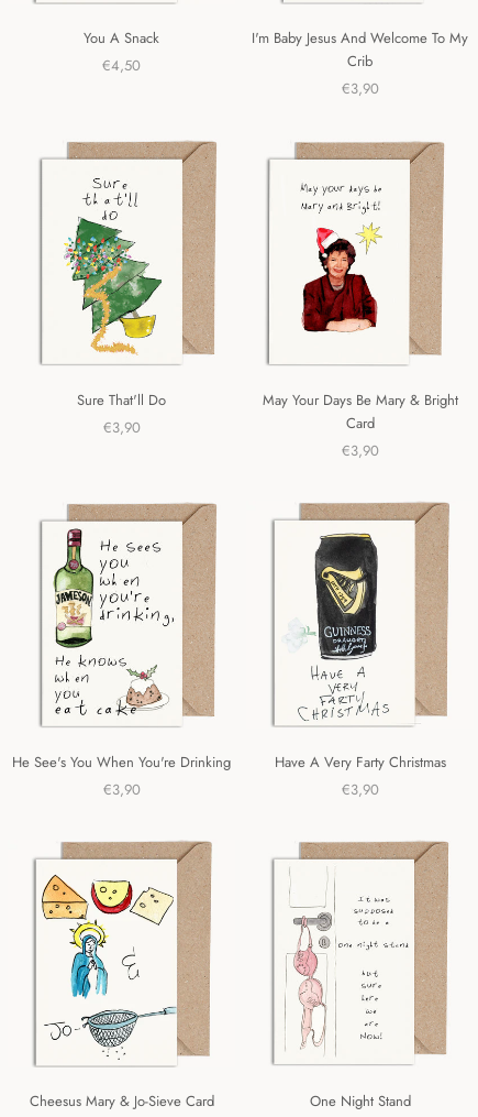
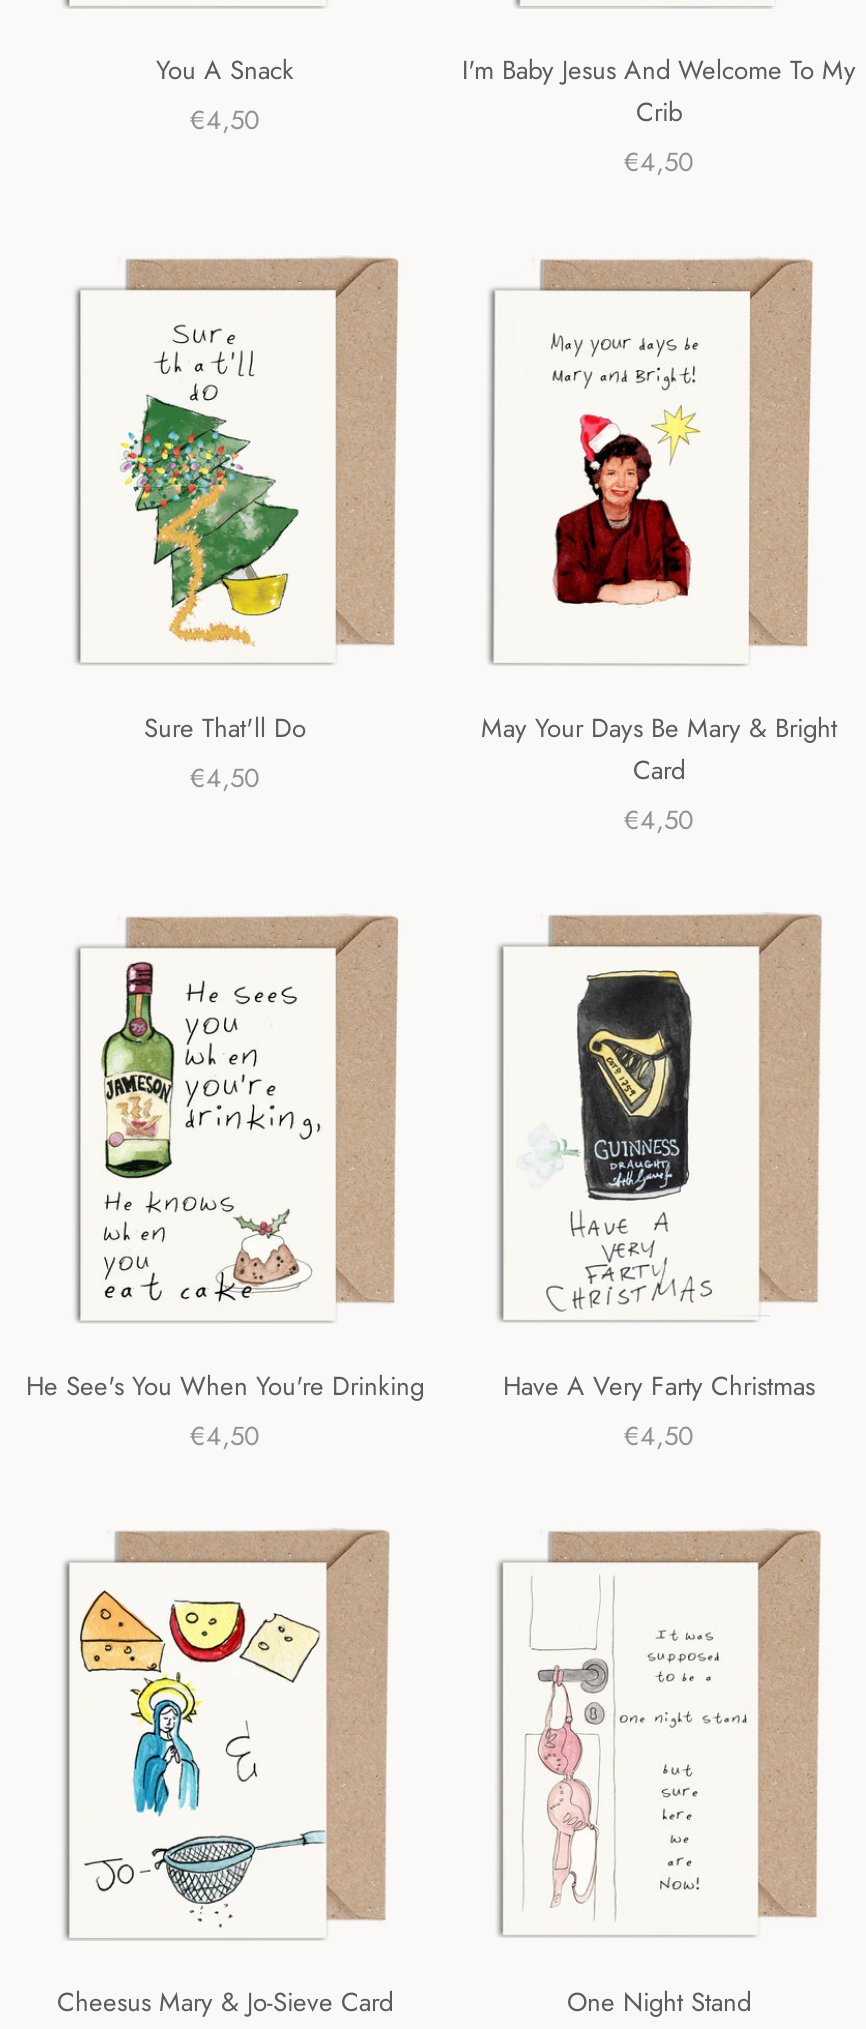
- €3,90
+ €4,50

- €3,90
+ €4,50

- €3,90
+ €4,50

- €3,90
+ €4,50

- €3,90
+ €4,50
